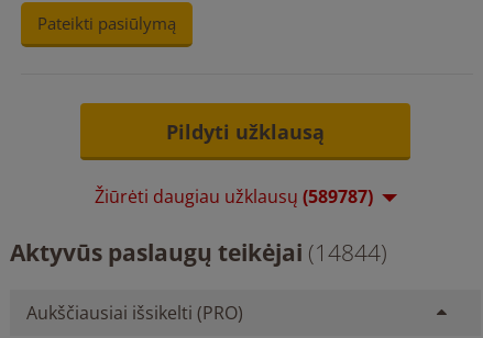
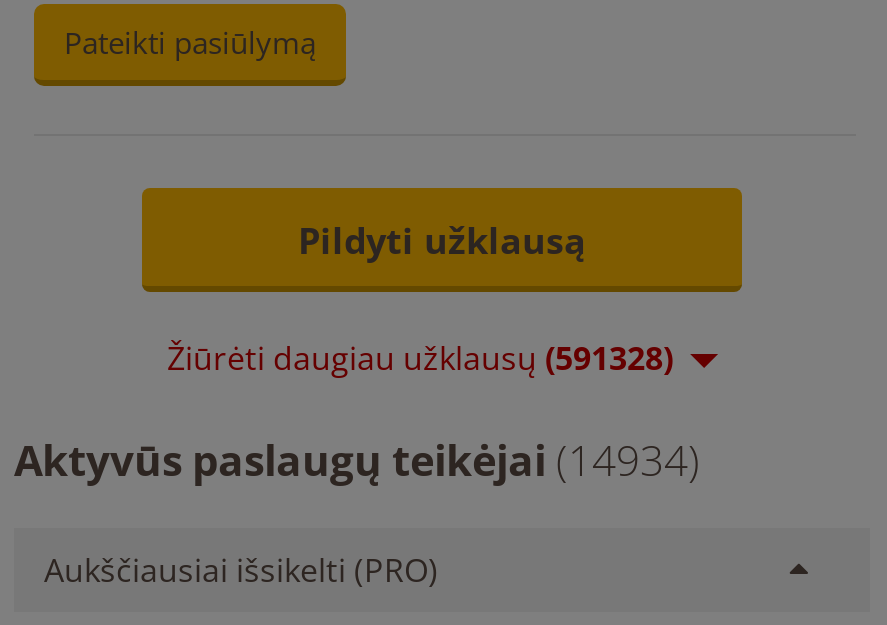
- Žiūrėti daugiau užklausų (589787)
+ Žiūrėti daugiau užklausų (591328)

- Aktyvūs paslaugų teikėjai (14844)
+ Aktyvūs paslaugų teikėjai (14934)
